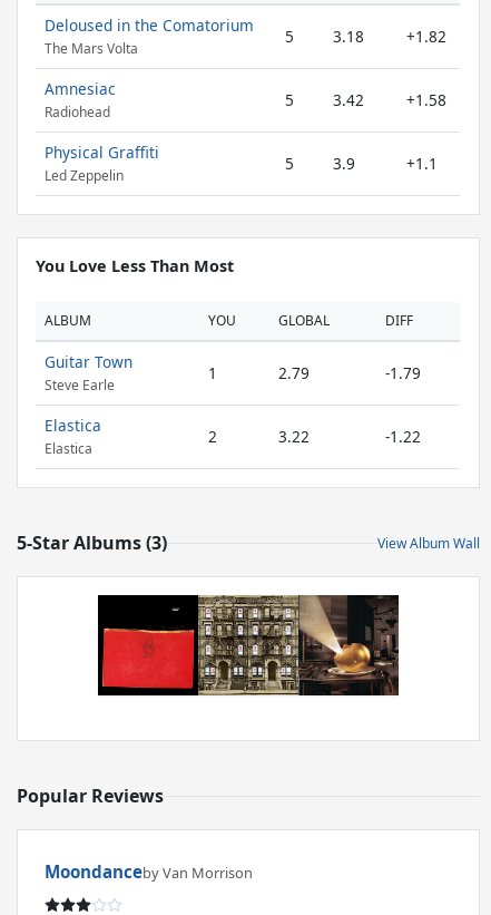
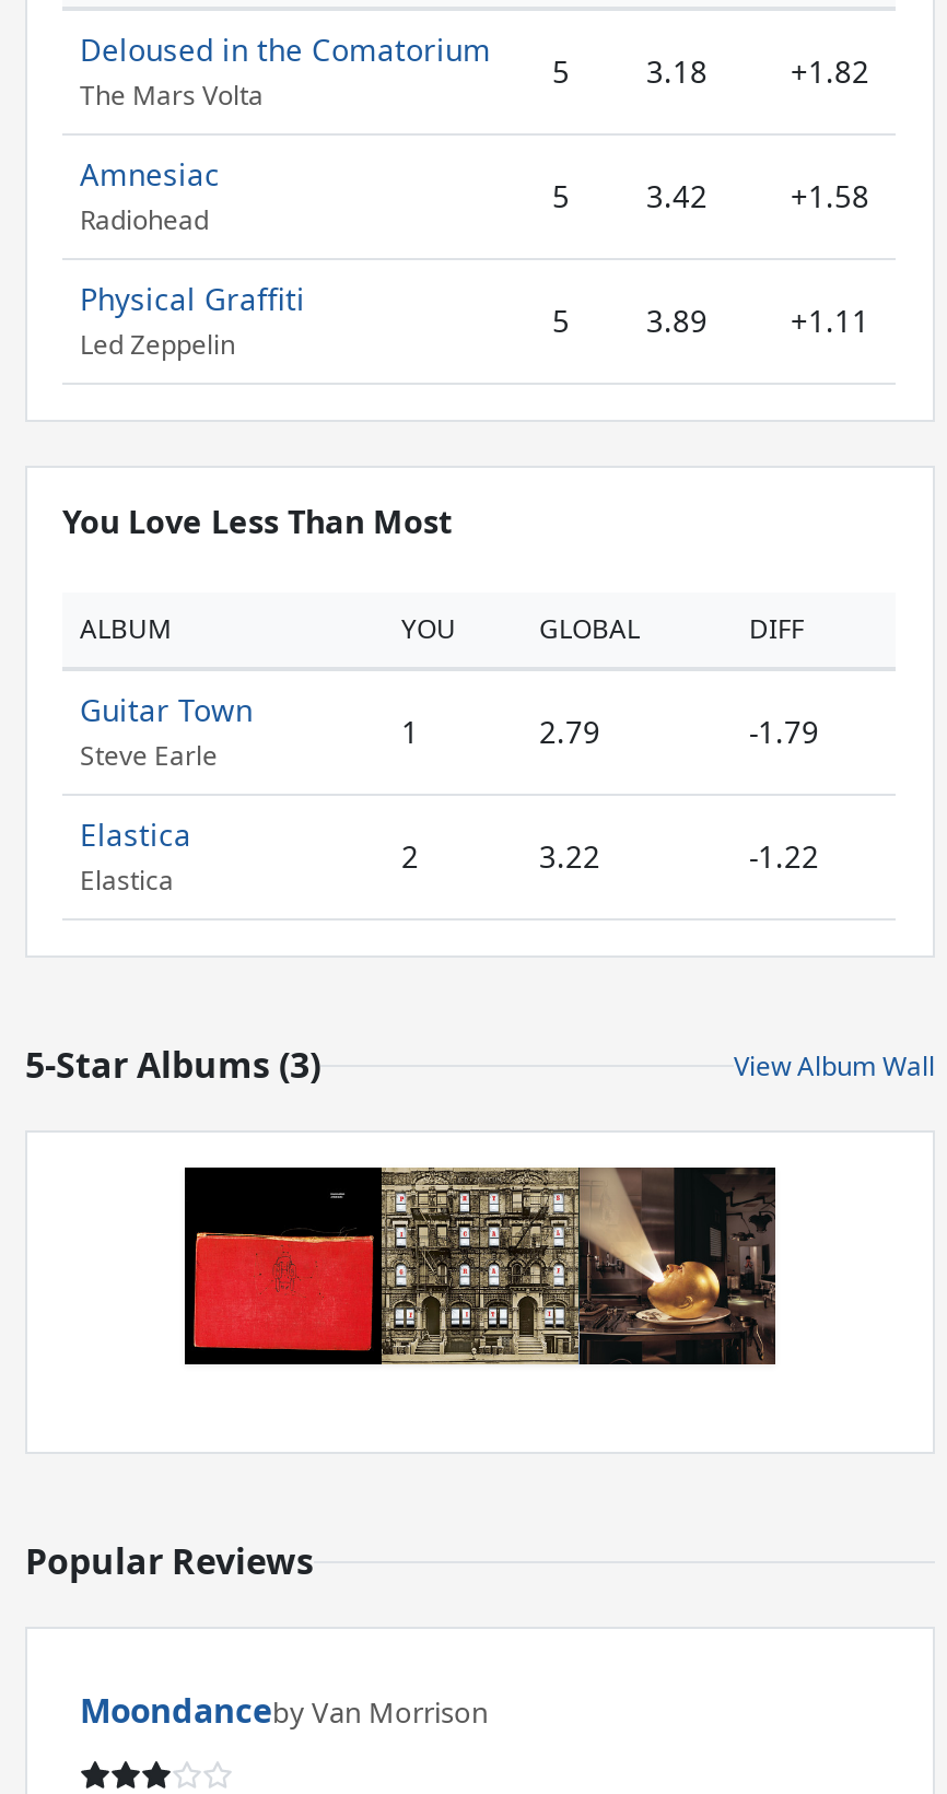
- 3.9
+ 3.89

- +1.1
+ +1.11
